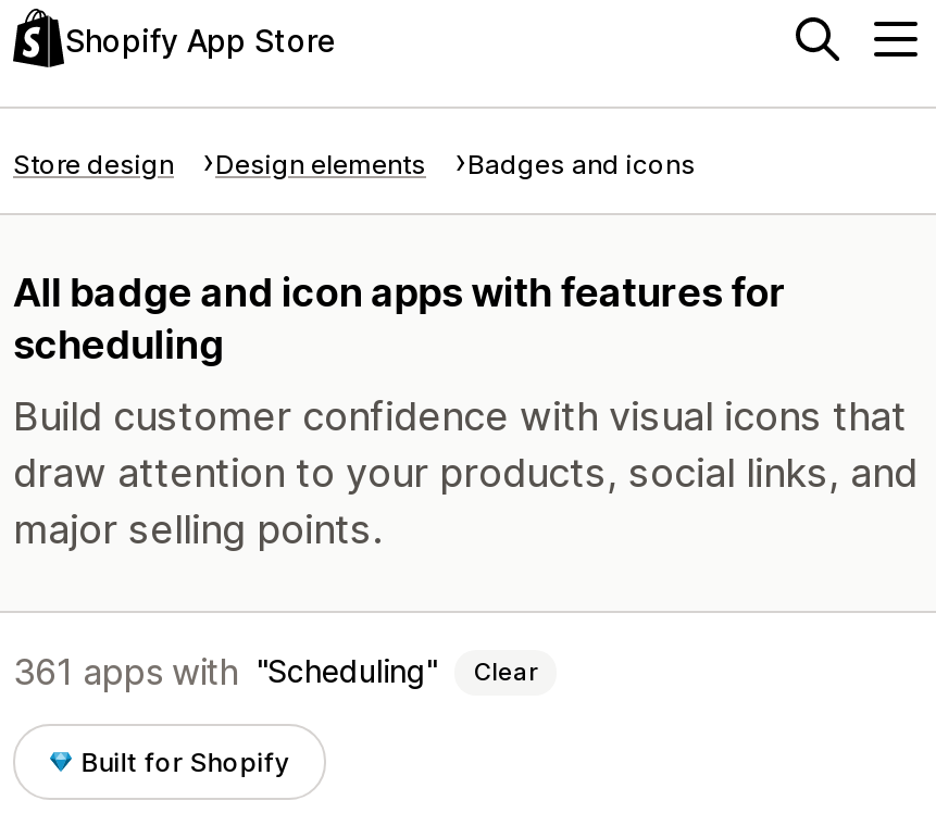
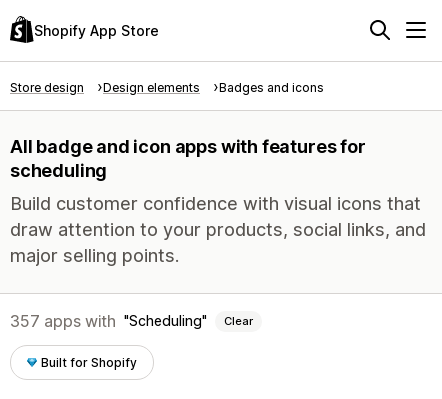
- 361 apps with Scheduling Clear
+ 357 apps with Scheduling Clear
